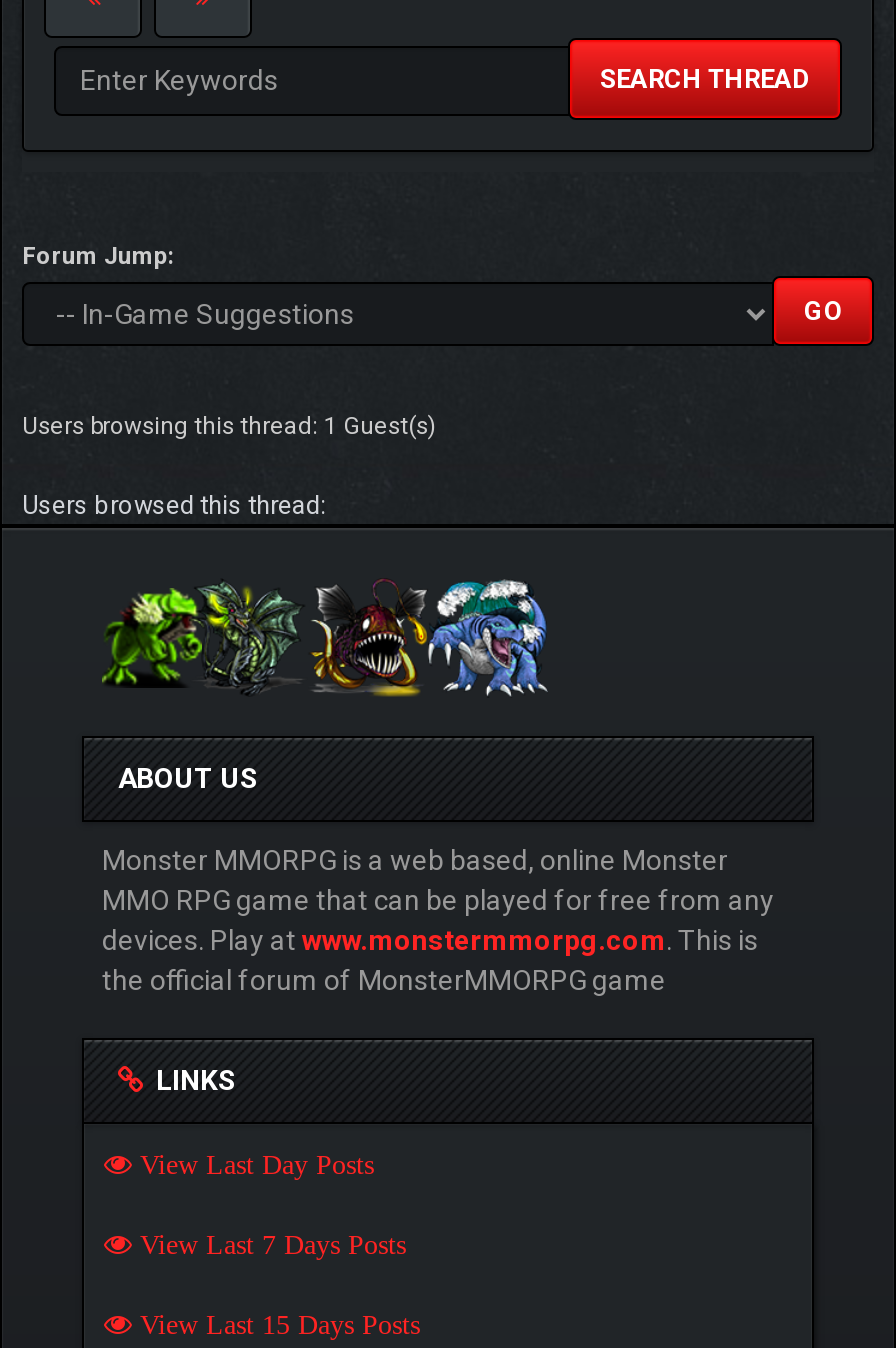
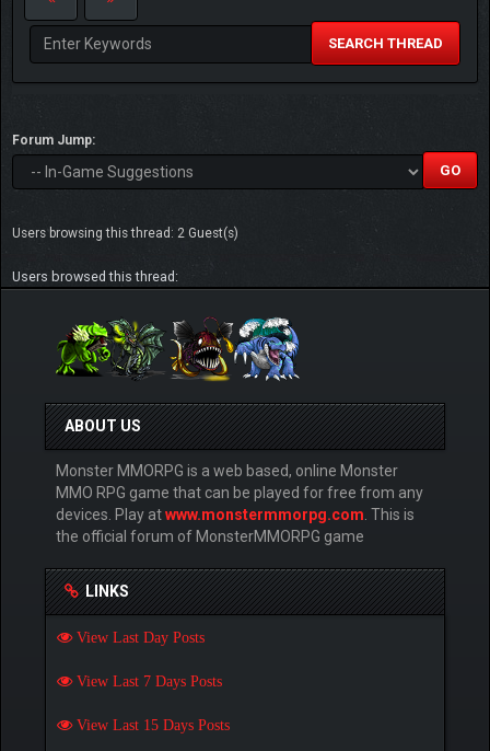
- Users browsing this thread: 1 Guest(s)
+ Users browsing this thread: 2 Guest(s)
